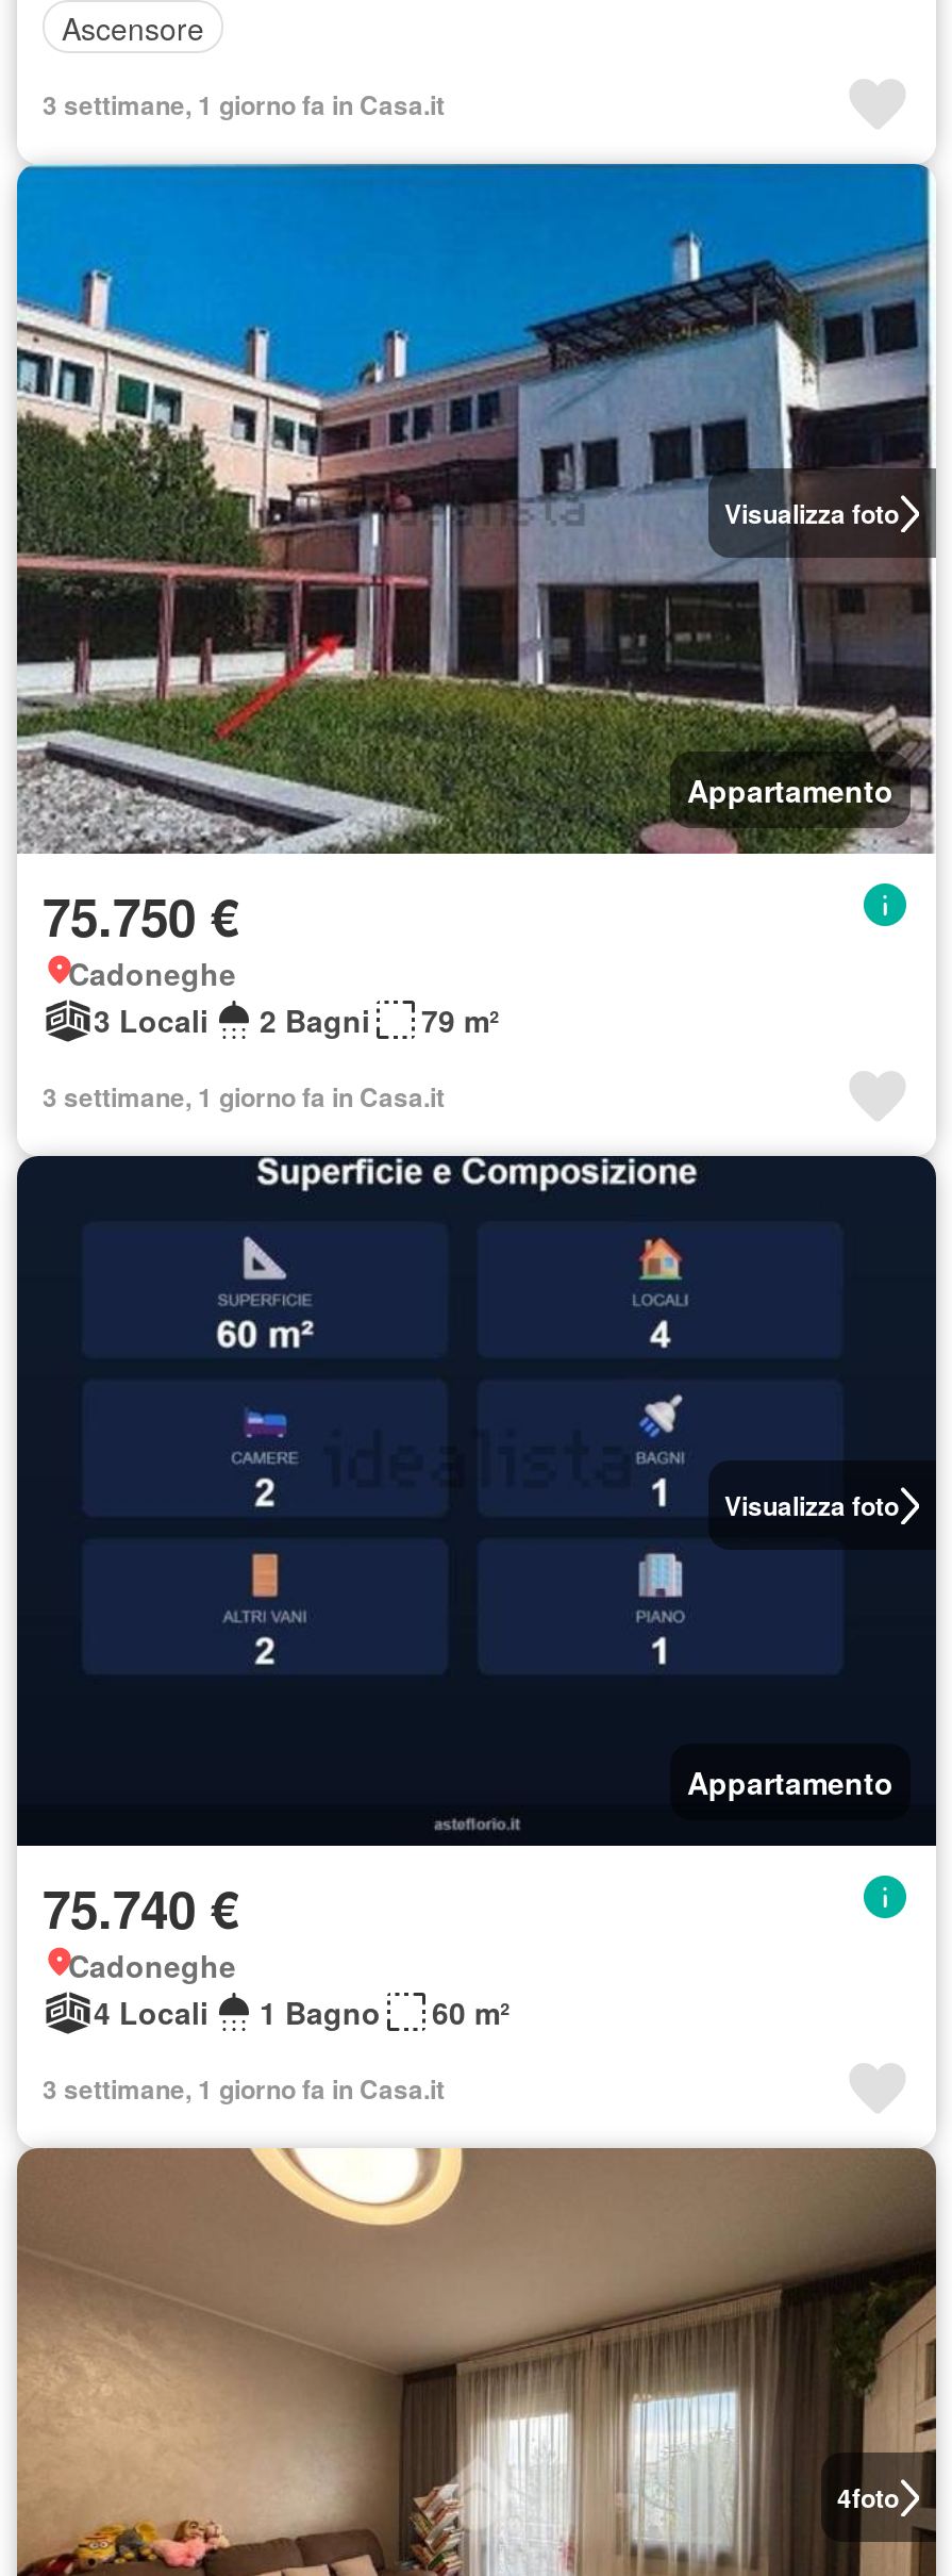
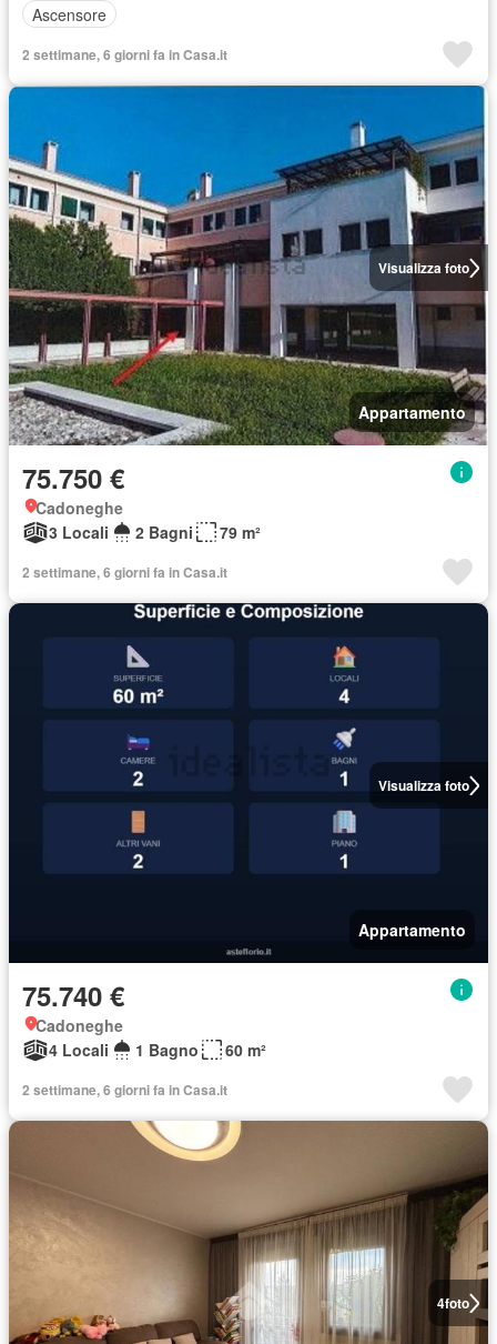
- 3 settimane, 1 giorno fa in Casa.it
+ 2 settimane, 6 giorni fa in Casa.it

- 3 settimane, 1 giorno fa in Casa.it
+ 2 settimane, 6 giorni fa in Casa.it

- 3 settimane, 1 giorno fa in Casa.it
+ 2 settimane, 6 giorni fa in Casa.it
